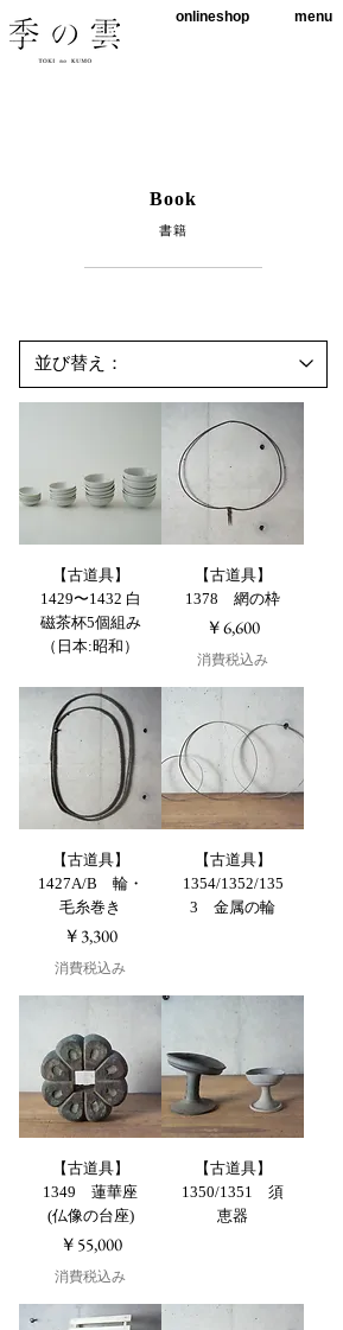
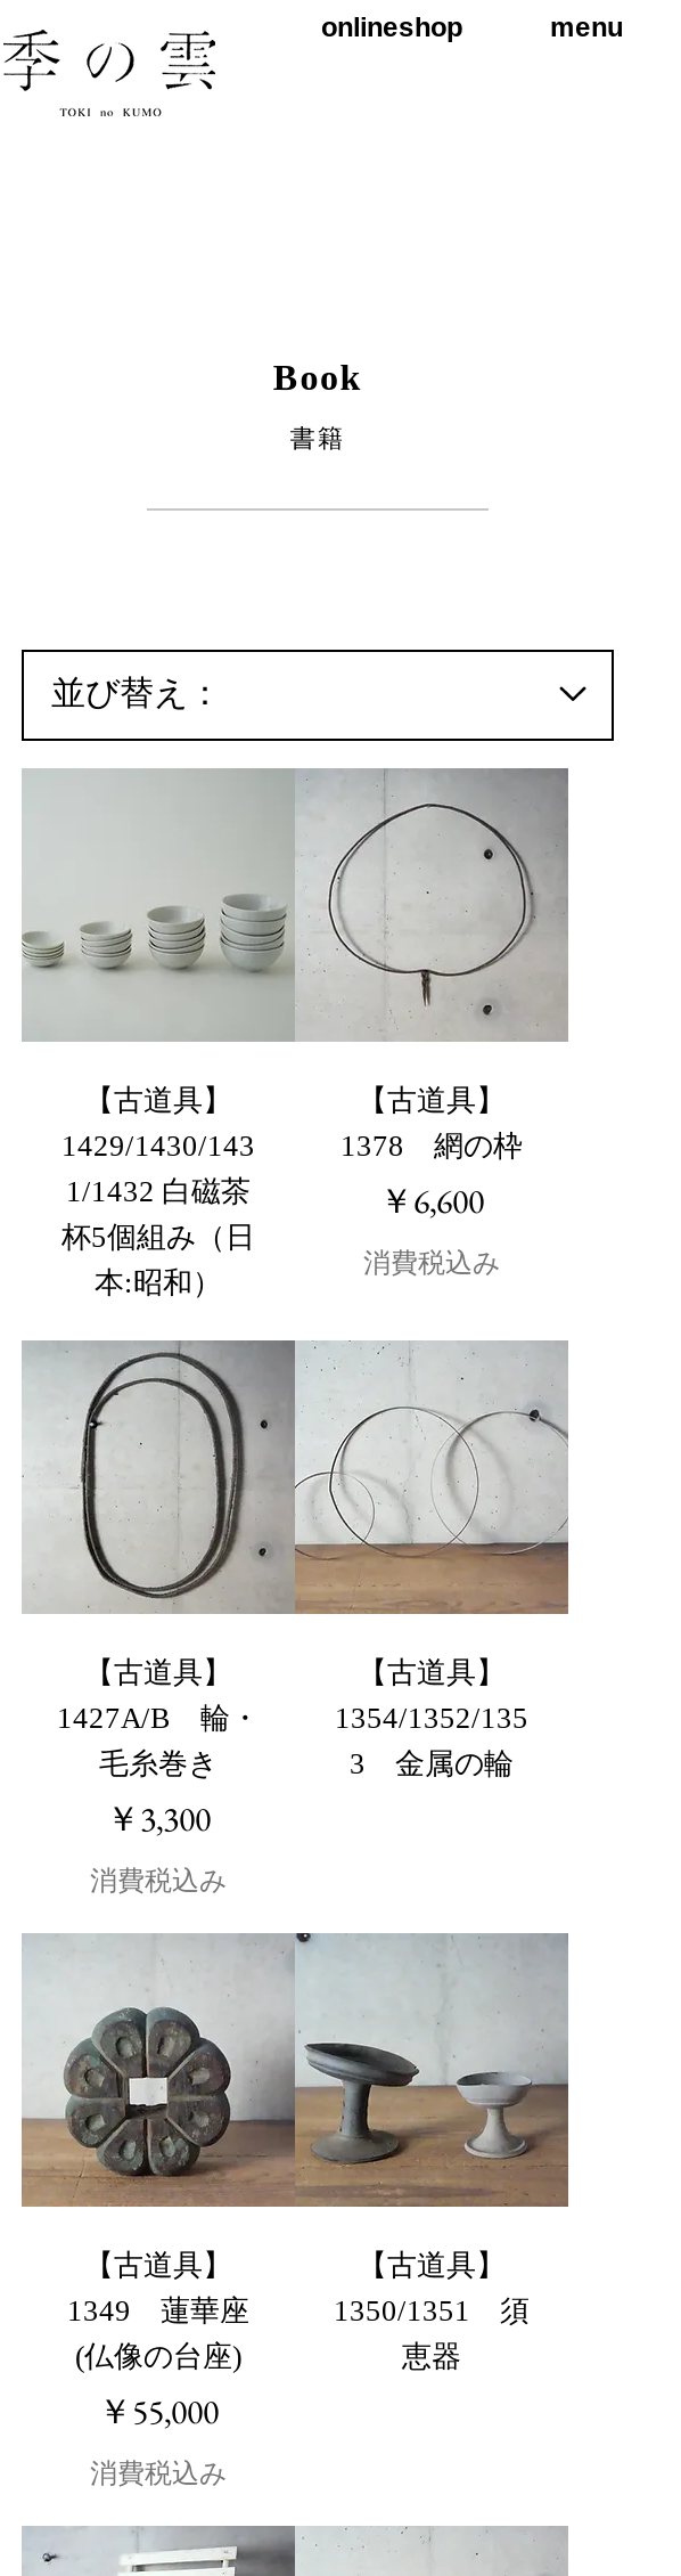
- 1429〜1432 白
- 磁茶杯5個組み
- （日本:昭和）
+ 1429/1430/143
+ 1/1432 白磁茶
+ 杯5個組み（日
+ 本:昭和）
